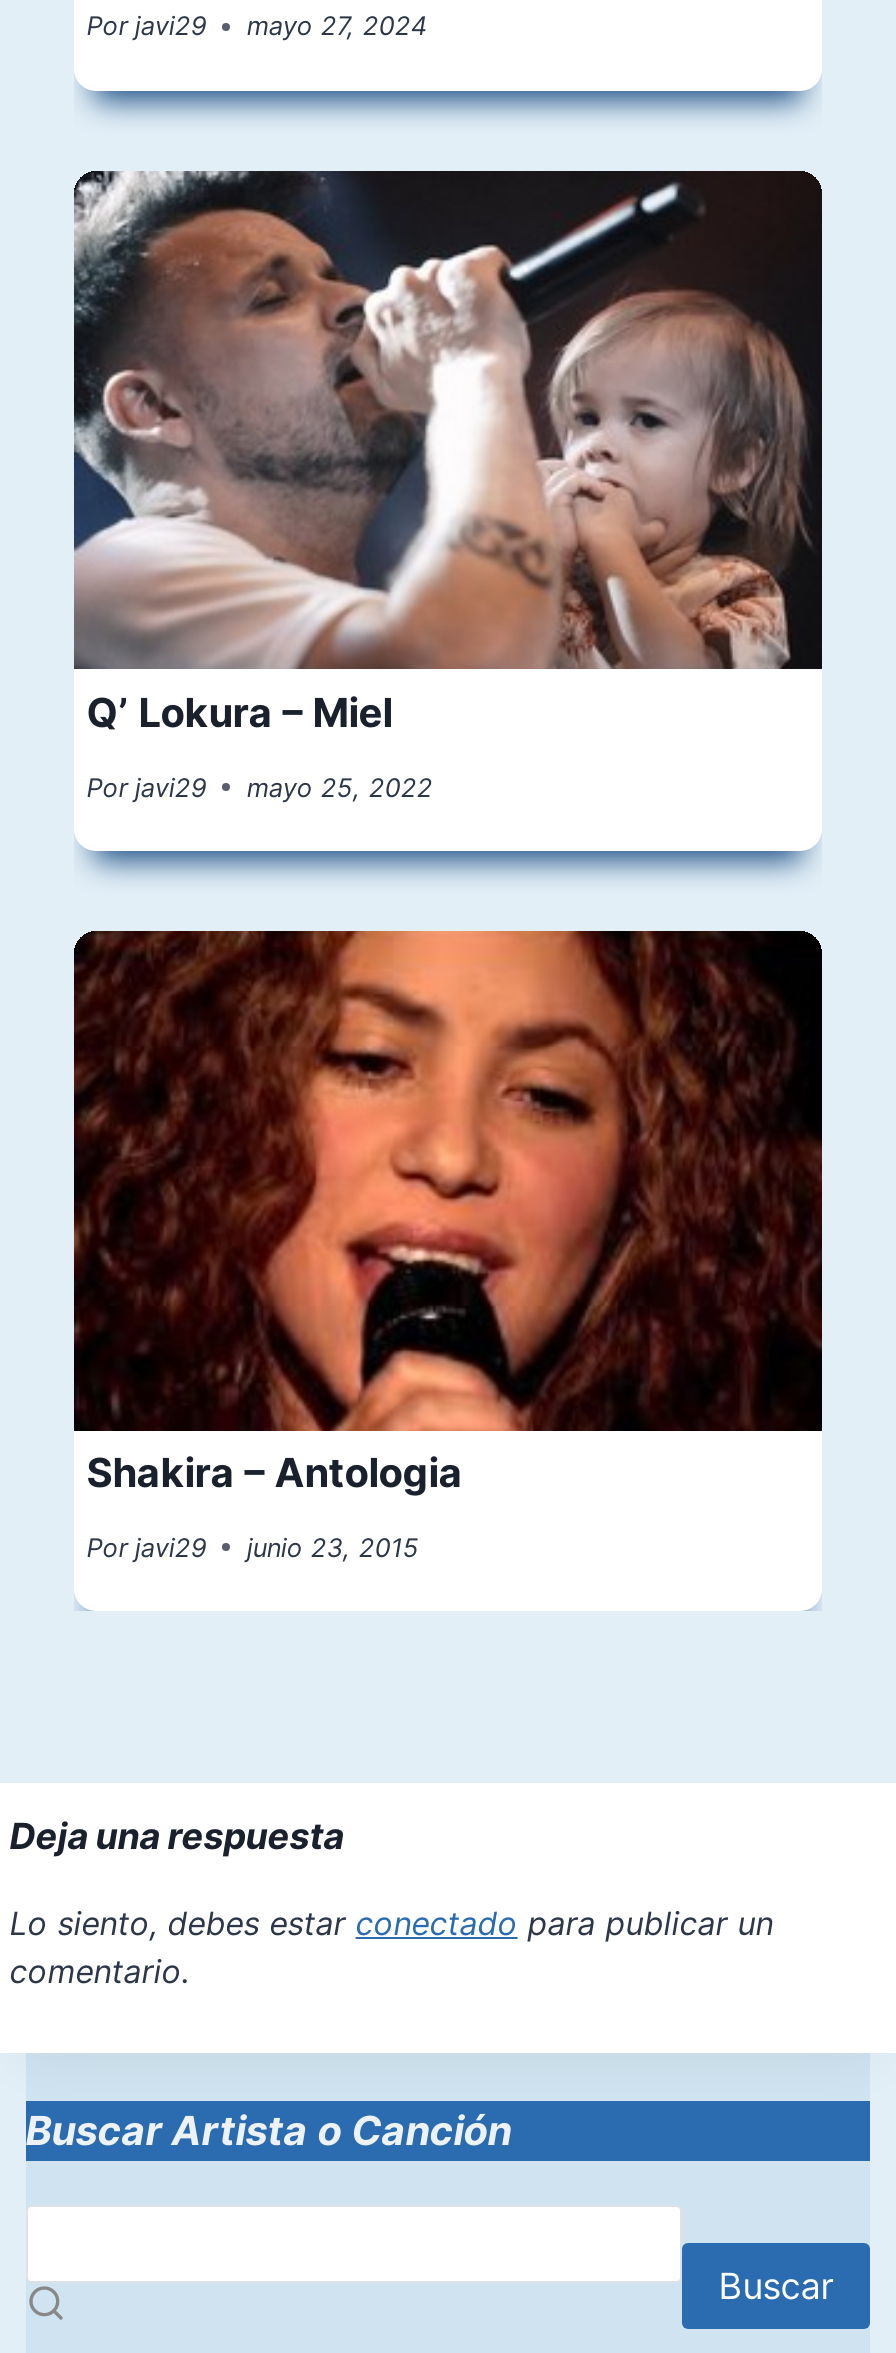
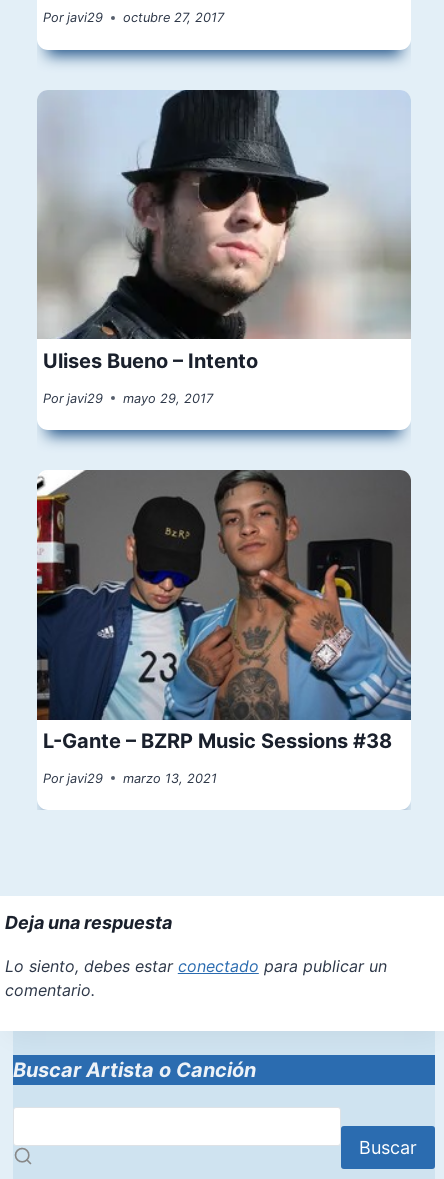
- Por javi29 mayo 27, 2024
+ Por javi29 octubre 27, 2017

- [image]
- Q’ Lokura – Miel
+ [image]
+ Ulises Bueno – Intento

- Por javi29 mayo 25, 2022
+ Por javi29 mayo 29, 2017

- [image]
- Shakira – Antologia
+ [image]
+ L-Gante – BZRP Music Sessions #38

- Por javi29 junio 23, 2015
+ Por javi29 marzo 13, 2021
